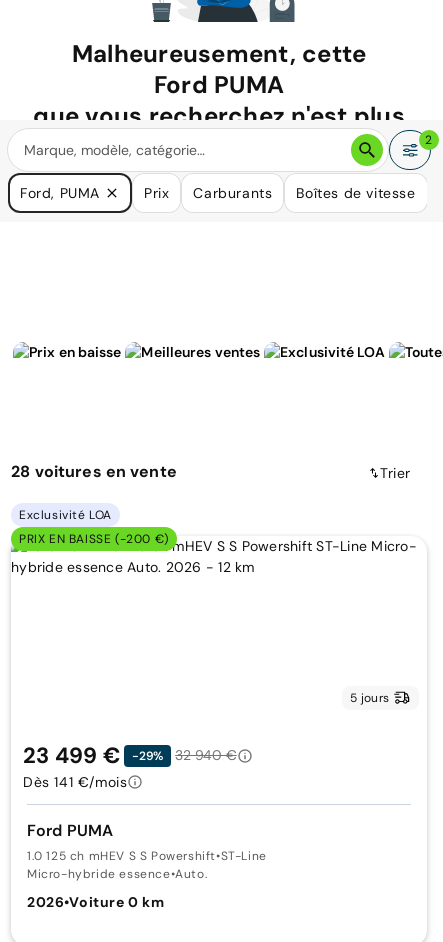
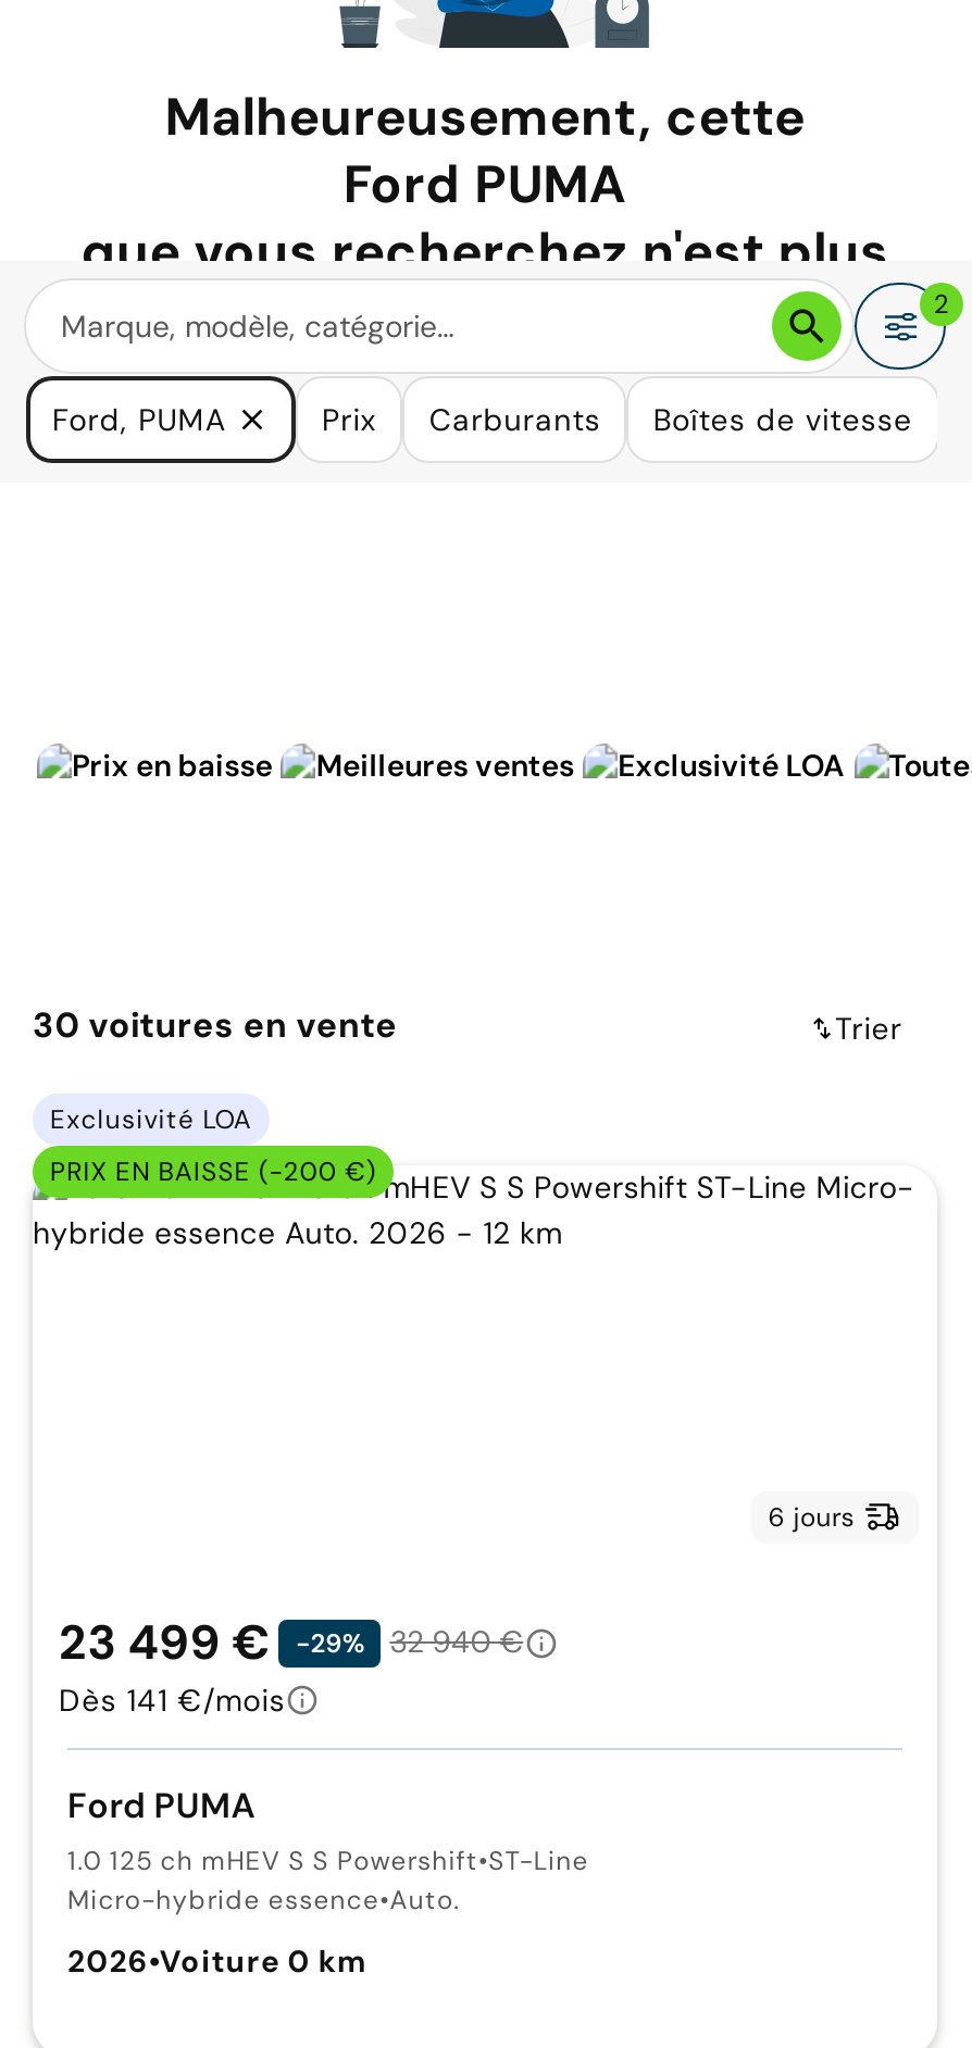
- 28 voitures en vente
+ 30 voitures en vente

- 5 jours
+ 6 jours
